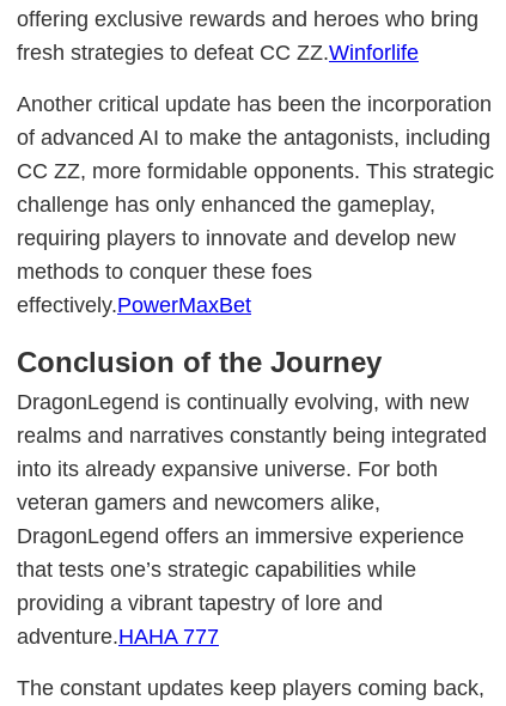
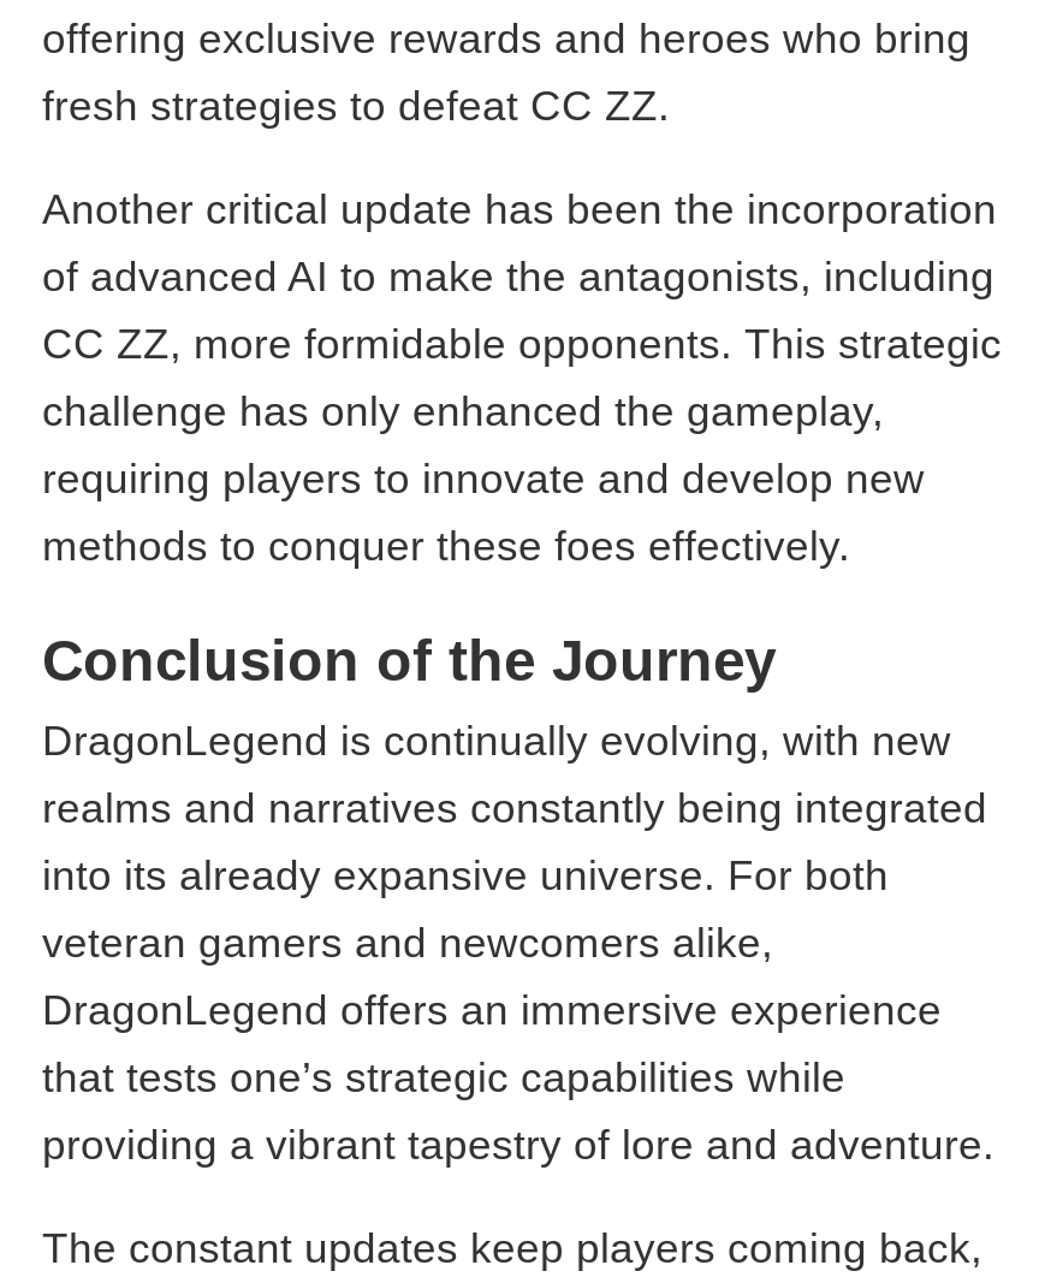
- fresh strategies to defeat CC ZZ.Winforlife
+ fresh strategies to defeat CC ZZ.

- methods to conquer these foes
- effectively.PowerMaxBet
+ methods to conquer these foes effectively.

- providing a vibrant tapestry of lore and
- adventure.HAHA 777
+ providing a vibrant tapestry of lore and adventure.
